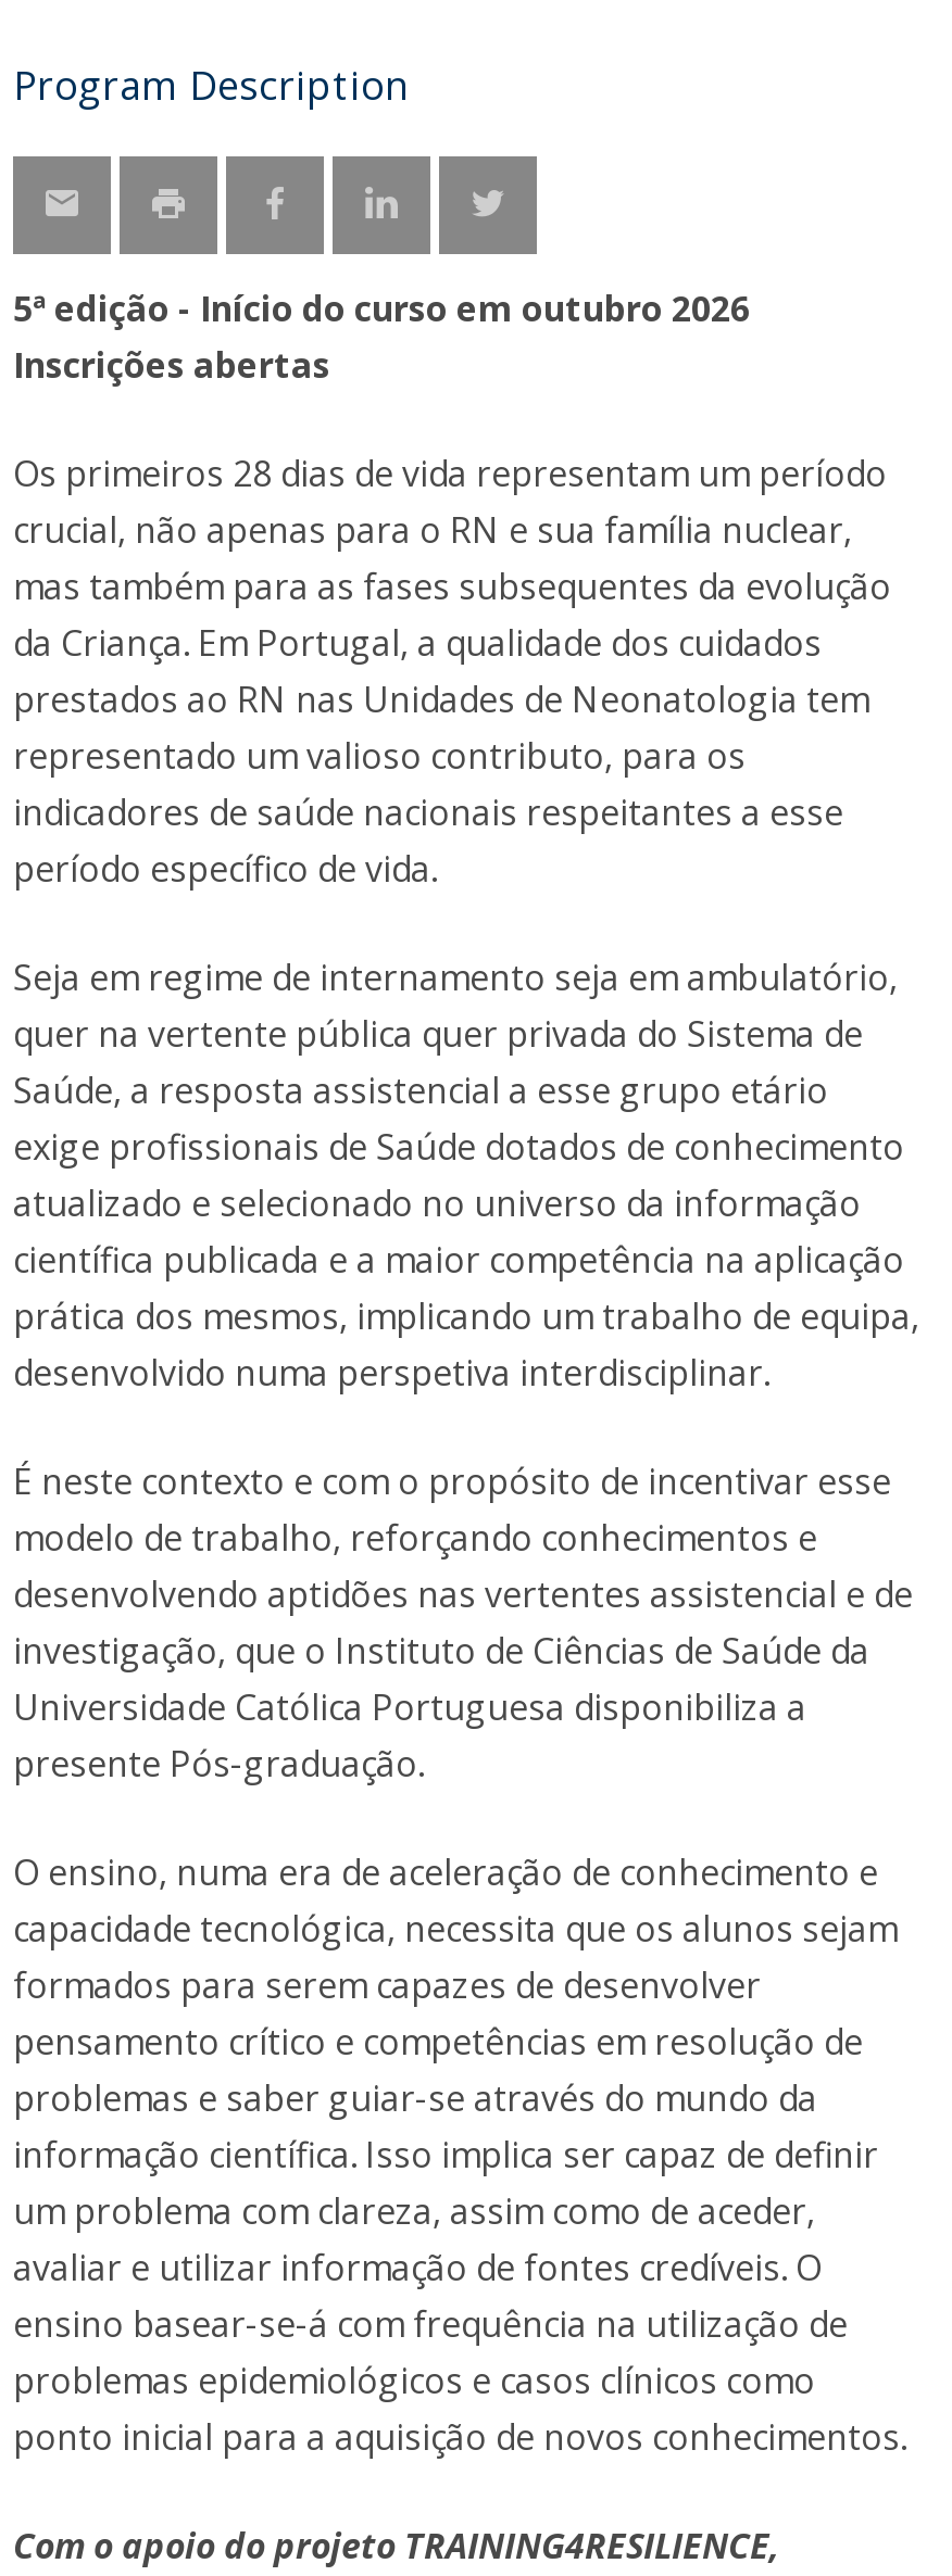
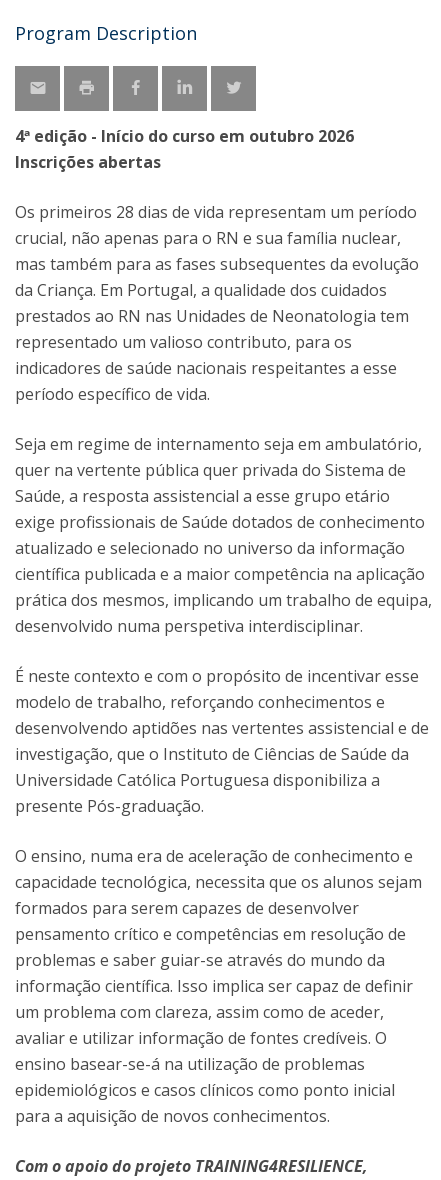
- 5ª edição - Início do curso em outubro 2026
+ 4ª edição - Início do curso em outubro 2026

- ensino basear-se-á com frequência na utilização de
- problemas epidemiológicos e casos clínicos como
- ponto inicial para a aquisição de novos conhecimentos.
+ ensino basear-se-á na utilização de problemas
+ epidemiológicos e casos clínicos como ponto inicial
+ para a aquisição de novos conhecimentos.
